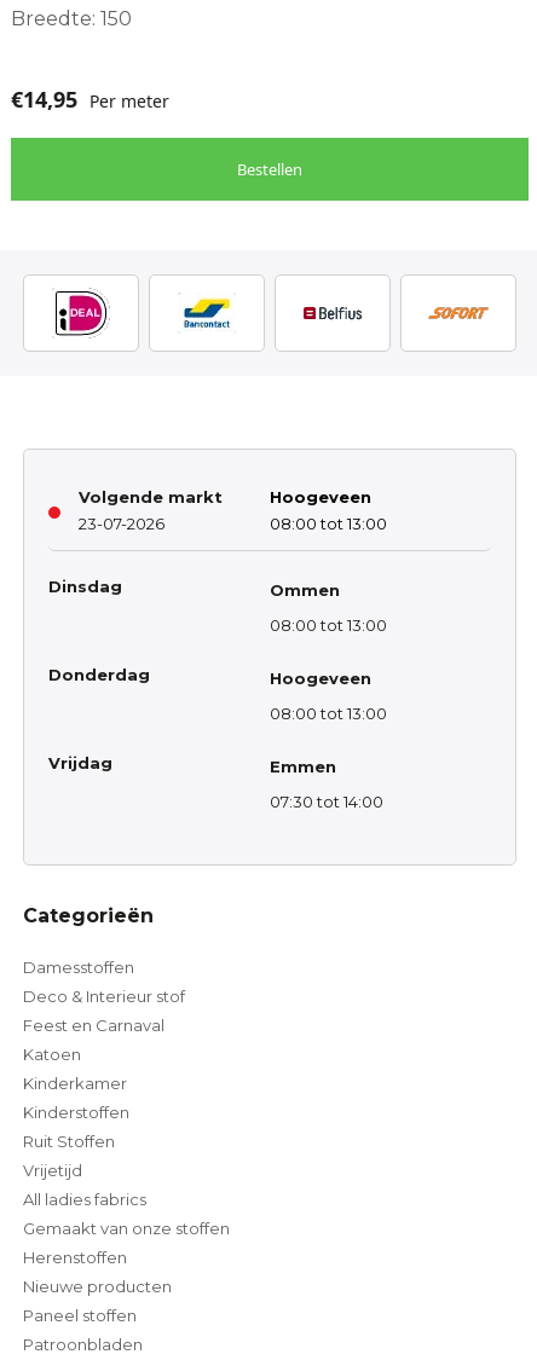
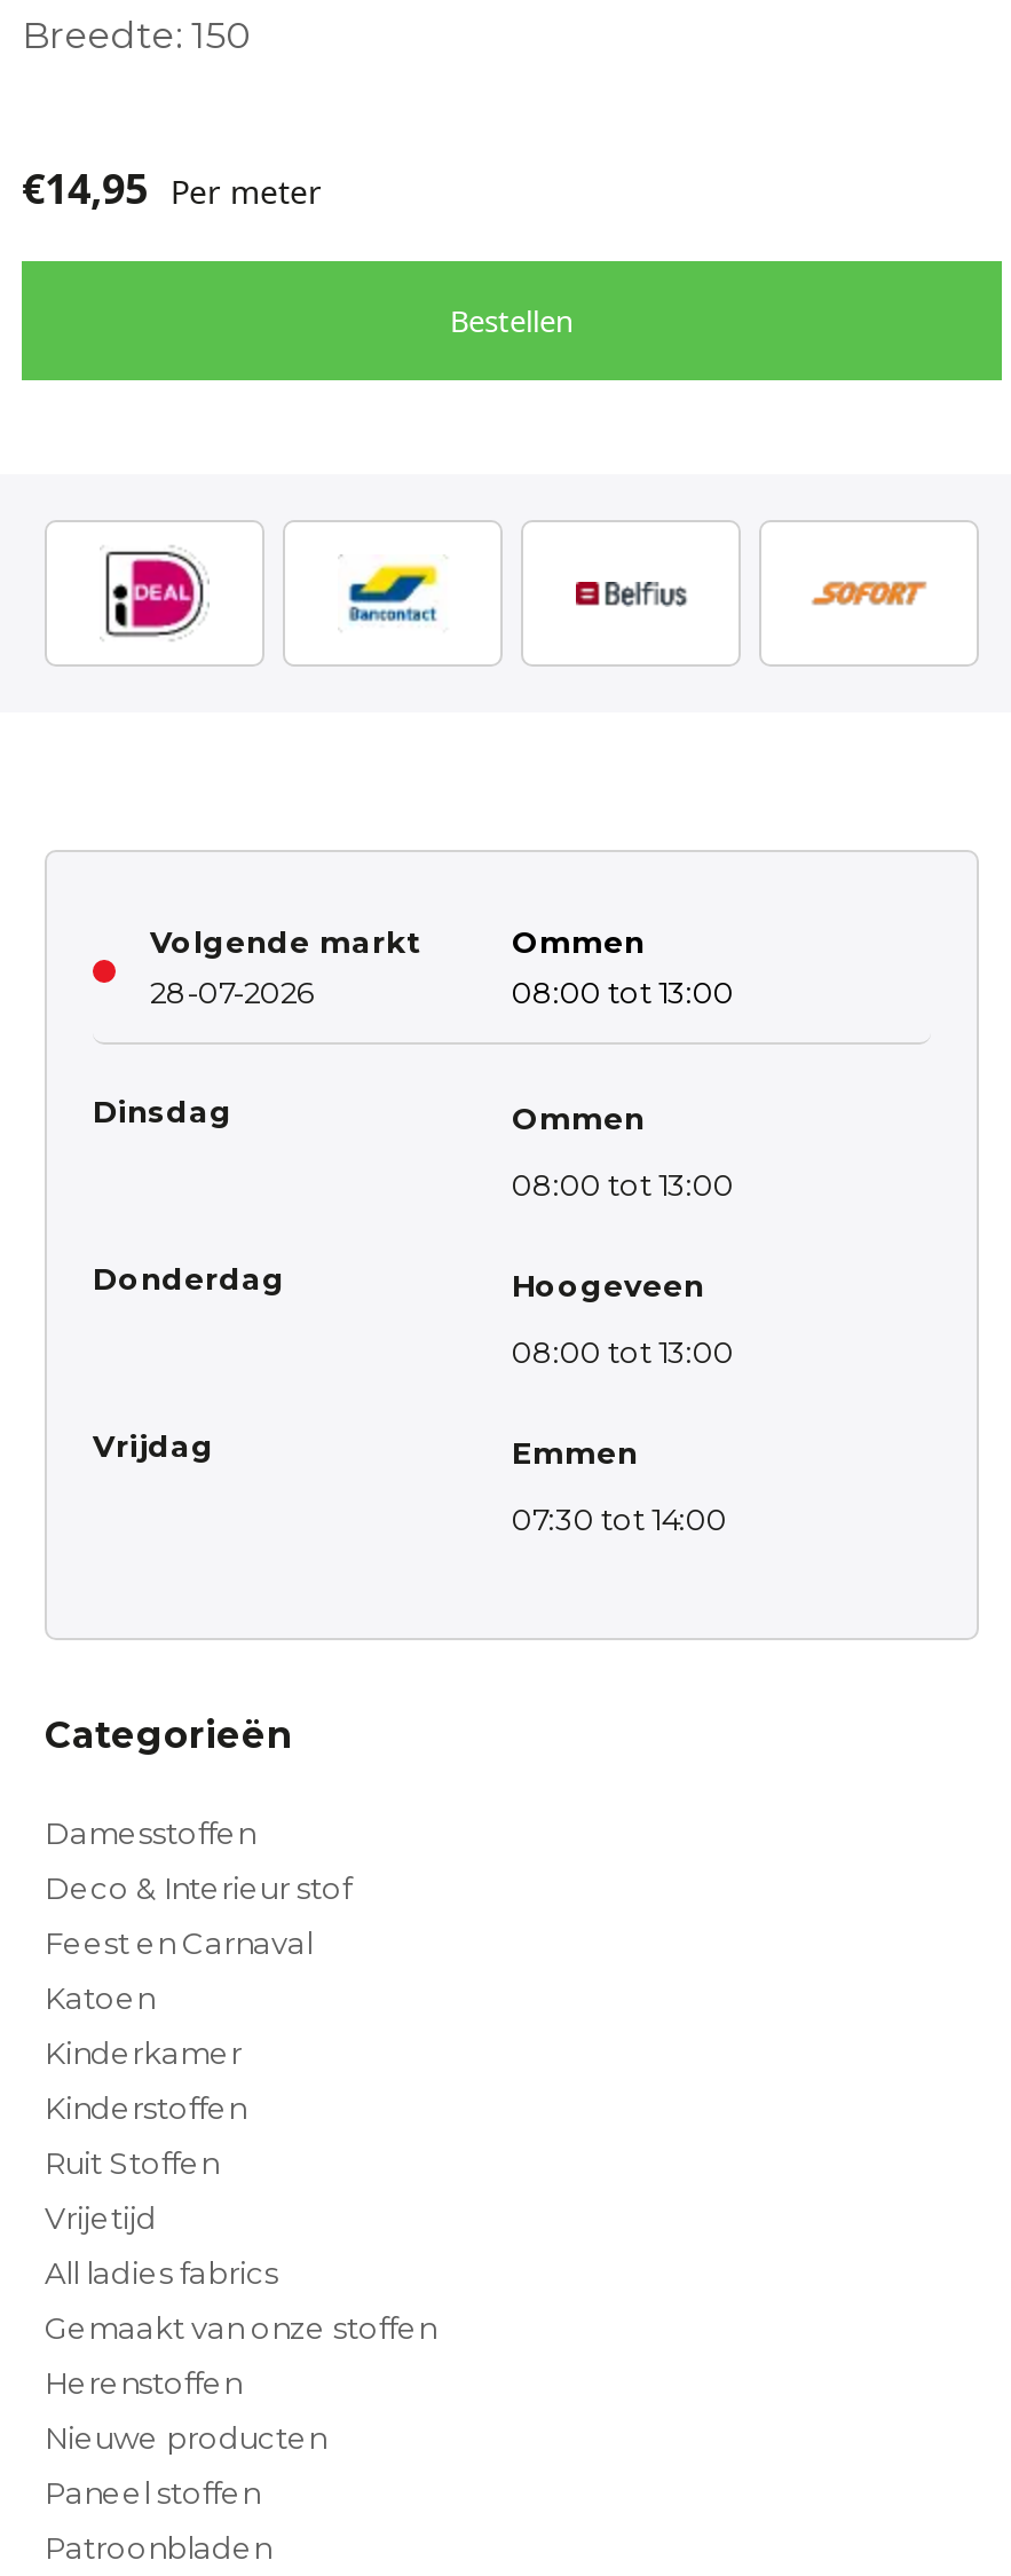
- Hoogeveen
+ Ommen

- 23-07-2026
+ 28-07-2026
